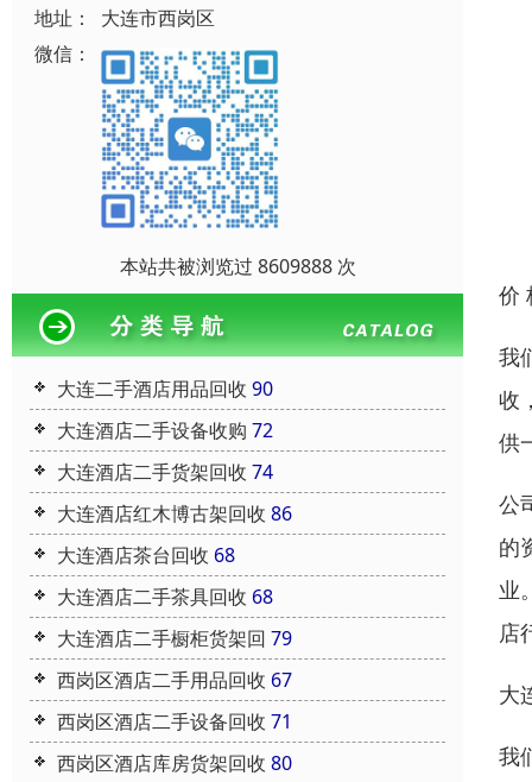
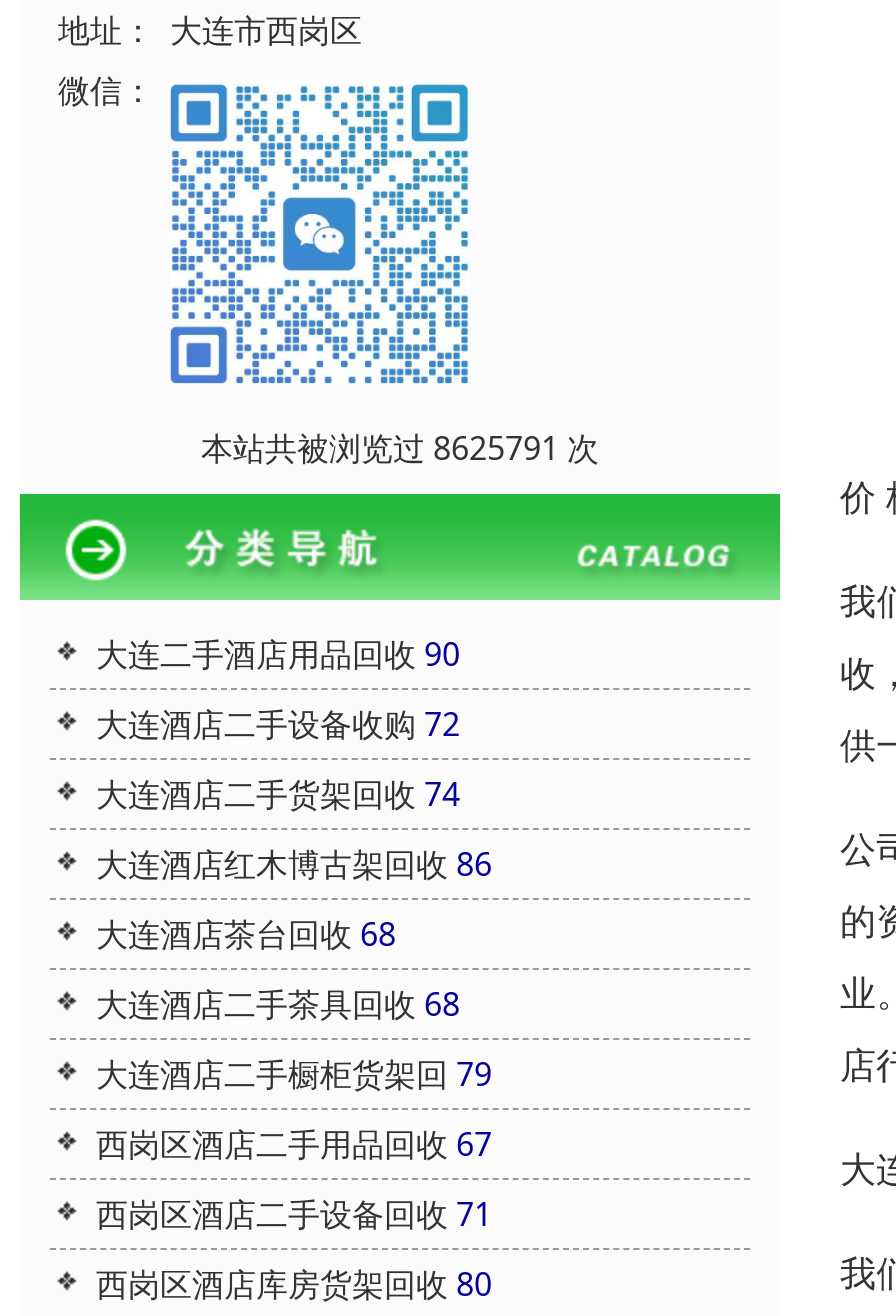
- 本站共被浏览过 8609888 次
+ 本站共被浏览过 8625791 次
